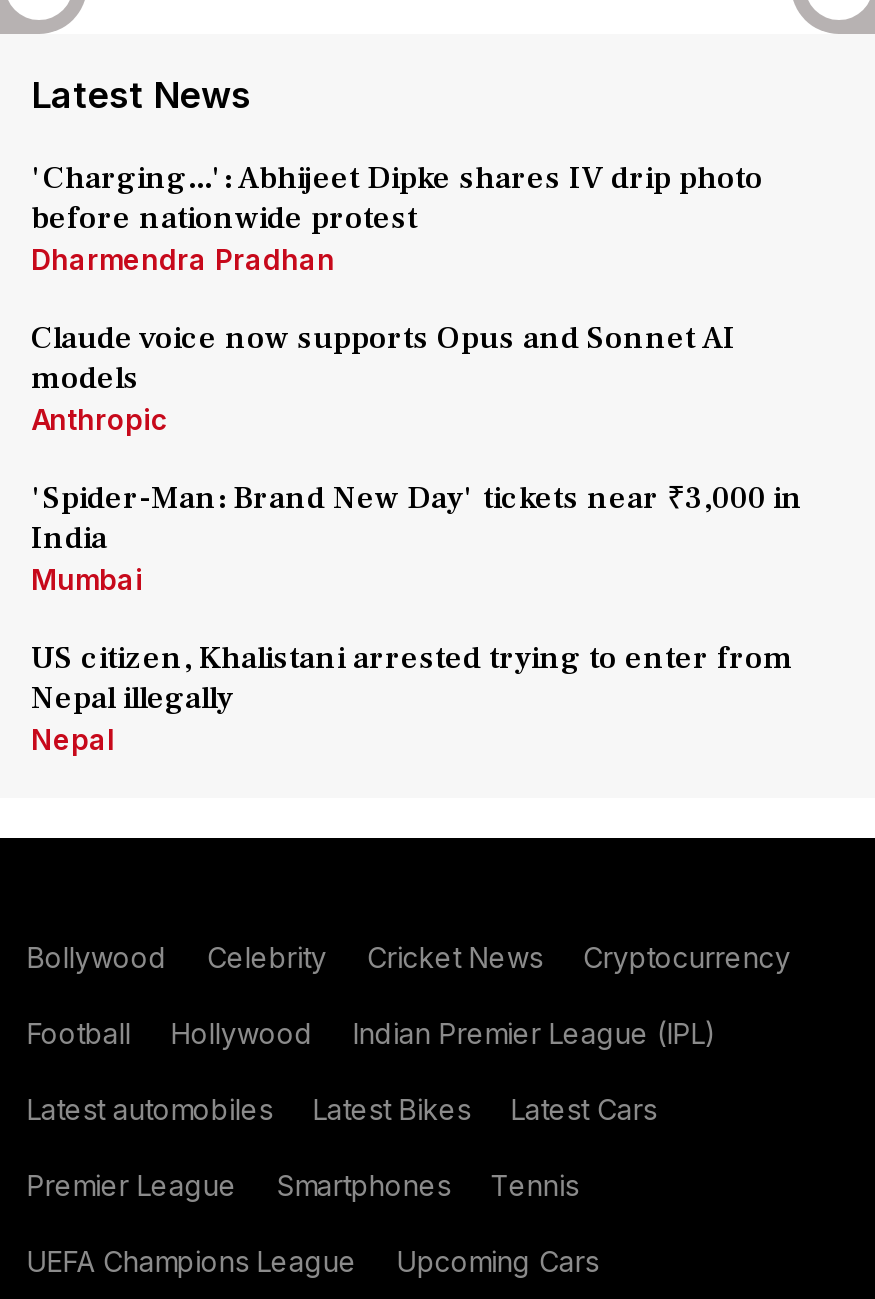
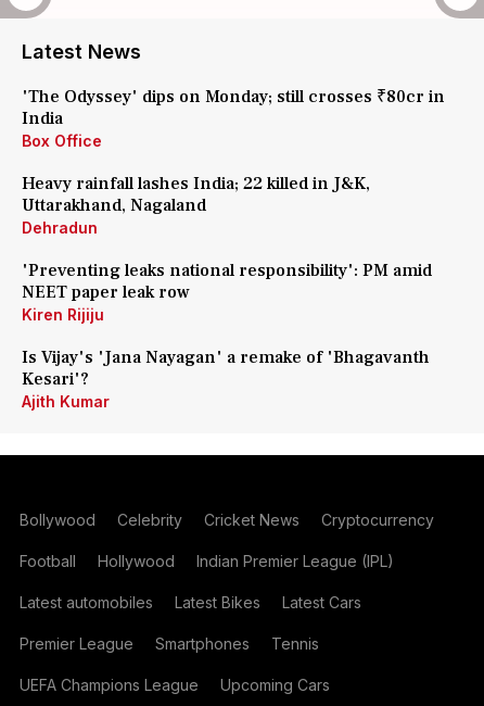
- 'Charging...': Abhijeet Dipke shares IV drip photo
- before nationwide protest
- Dharmendra Pradhan
- Claude voice now supports Opus and Sonnet AI
- models
- Anthropic
- 'Spider-Man: Brand New Day' tickets near ₹3,000 in
+ 'The Odyssey' dips on Monday; still crosses ₹80cr in

moved up: India

- Mumbai
- US citizen, Khalistani arrested trying to enter from
- Nepal illegally
- Nepal
+ Box Office
+ Heavy rainfall lashes India; 22 killed in J&K,
+ Uttarakhand, Nagaland
+ Dehradun
+ 'Preventing leaks national responsibility': PM amid
+ NEET paper leak row
+ Kiren Rijiju
+ Is Vijay's 'Jana Nayagan' a remake of 'Bhagavanth
+ Kesari'?
+ Ajith Kumar
